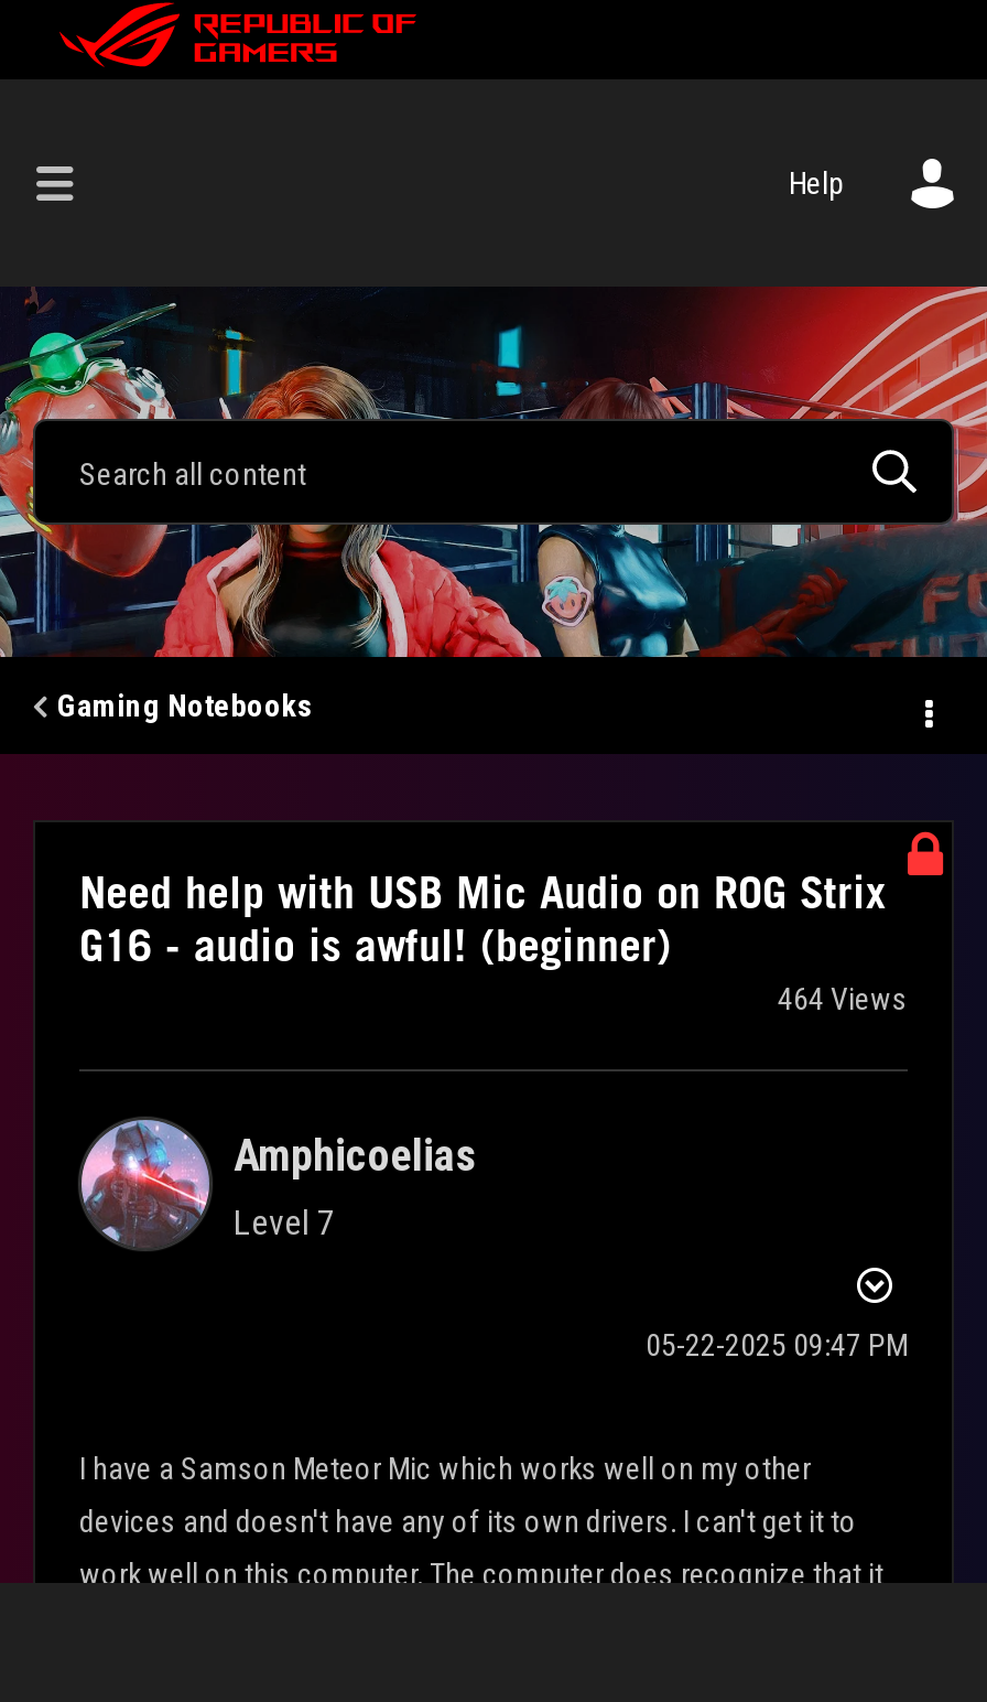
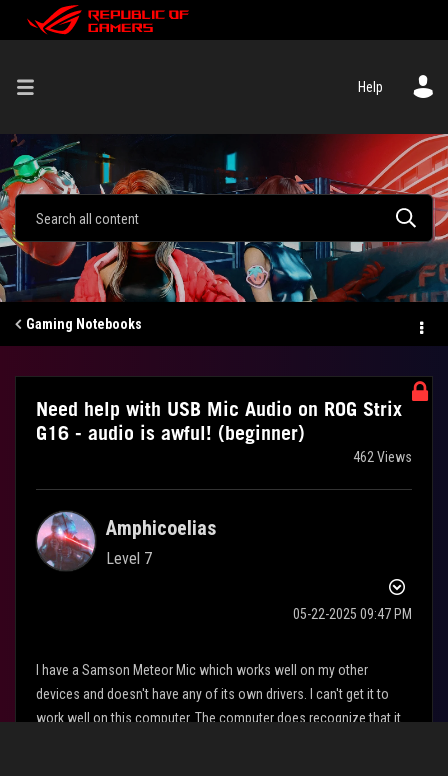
- 464 Views
+ 462 Views
